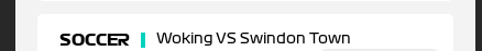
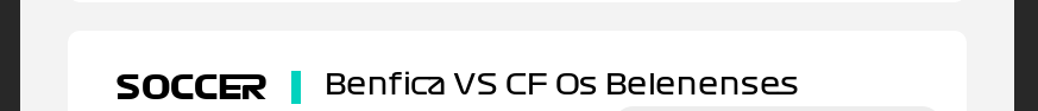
- Woking VS Swindon Town
+ Benfica VS CF Os Belenenses
